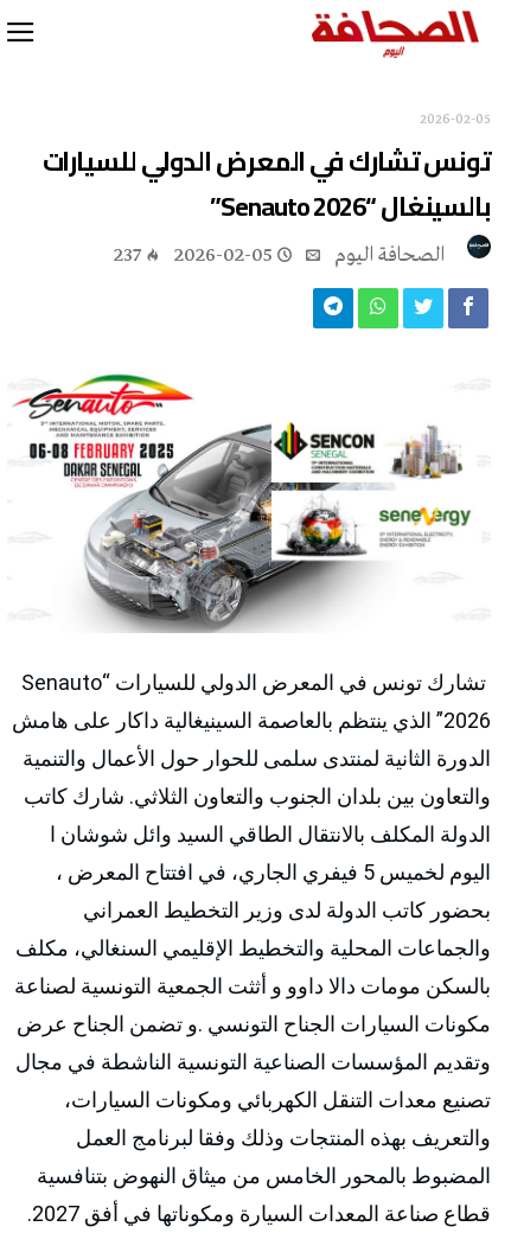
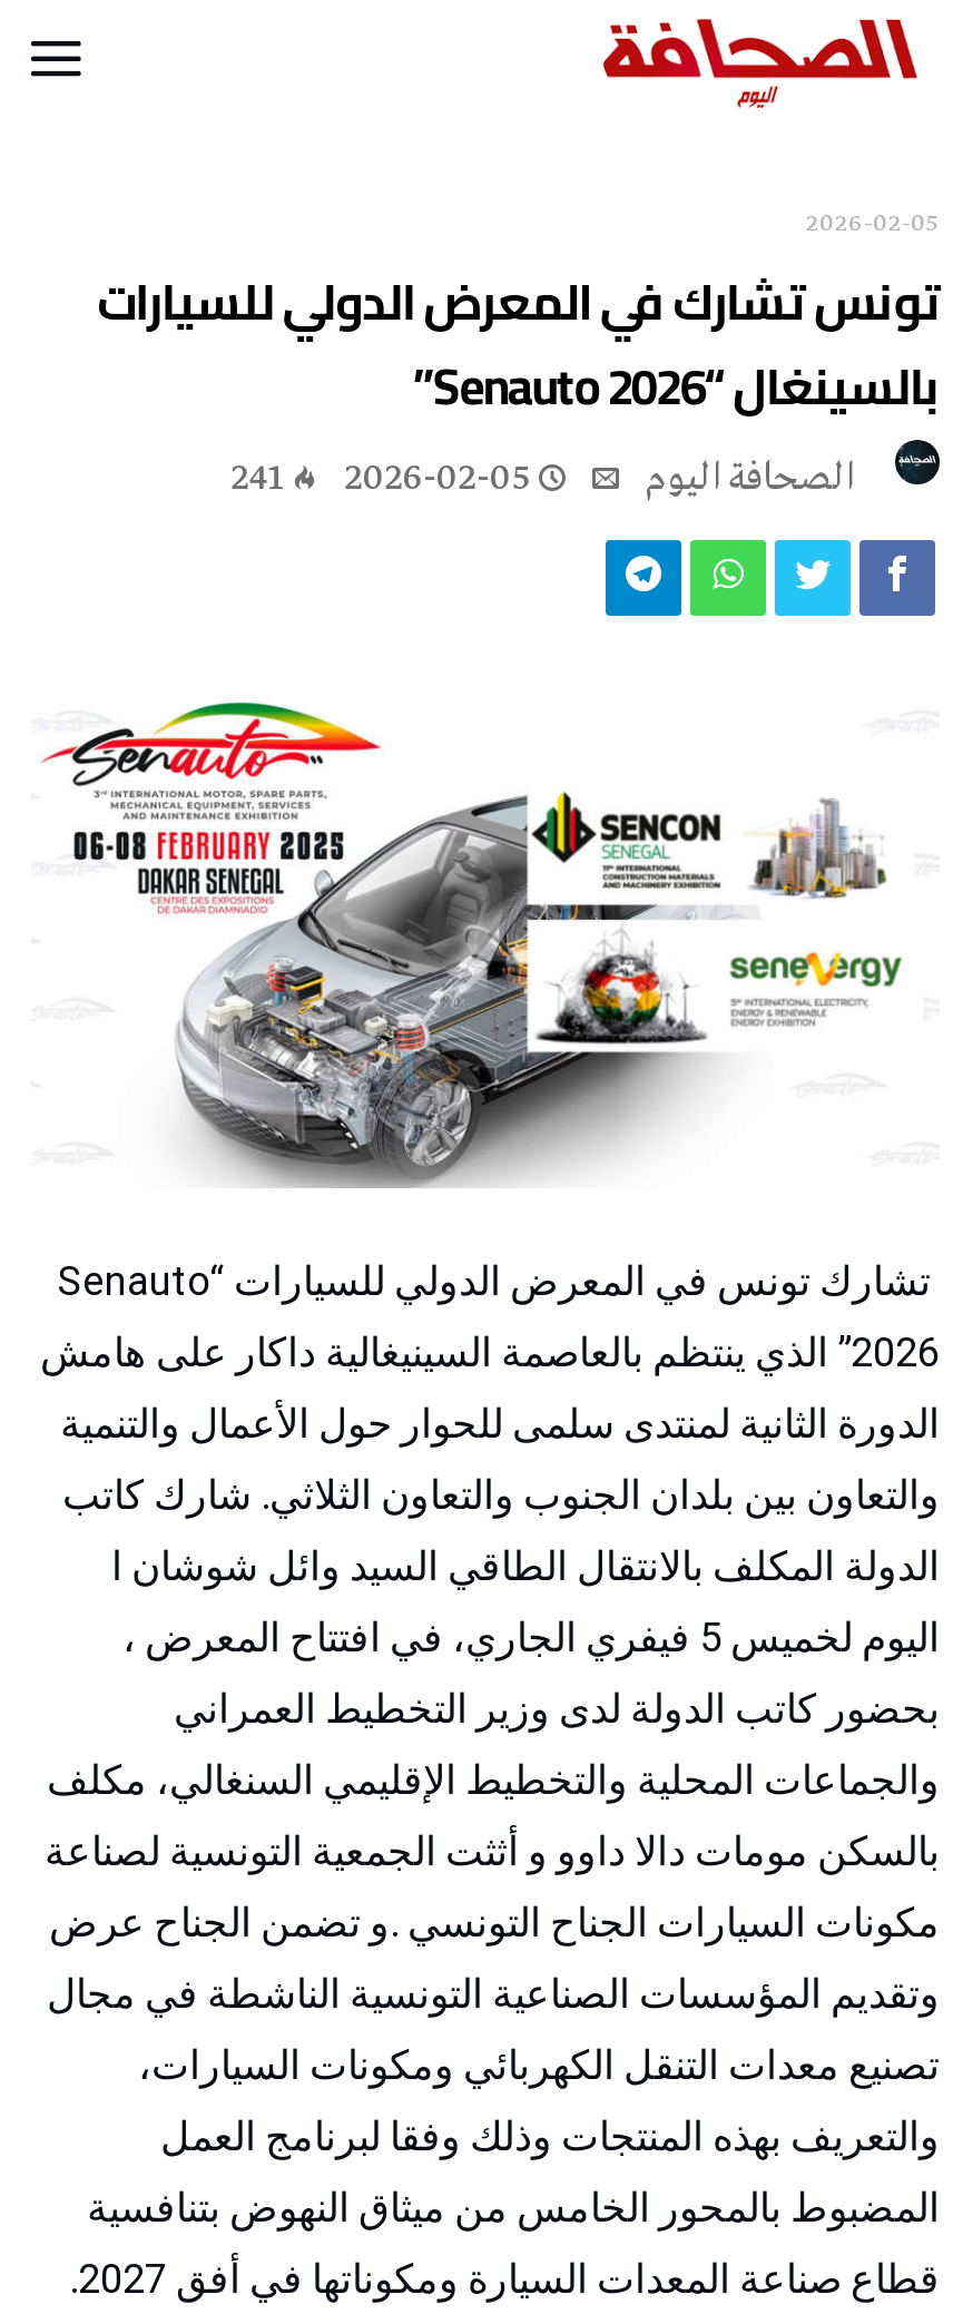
- 237 2026-02-05
+ 241 2026-02-05
